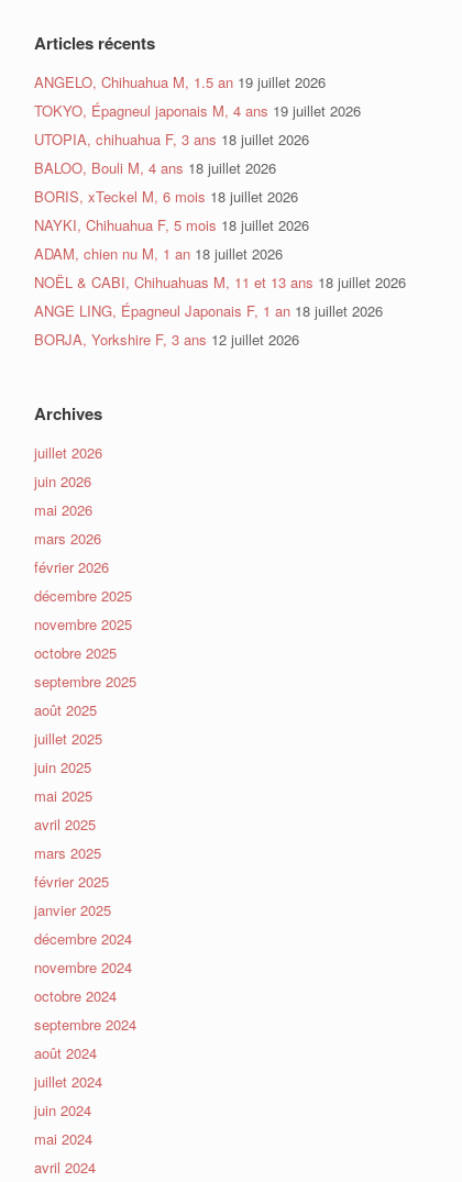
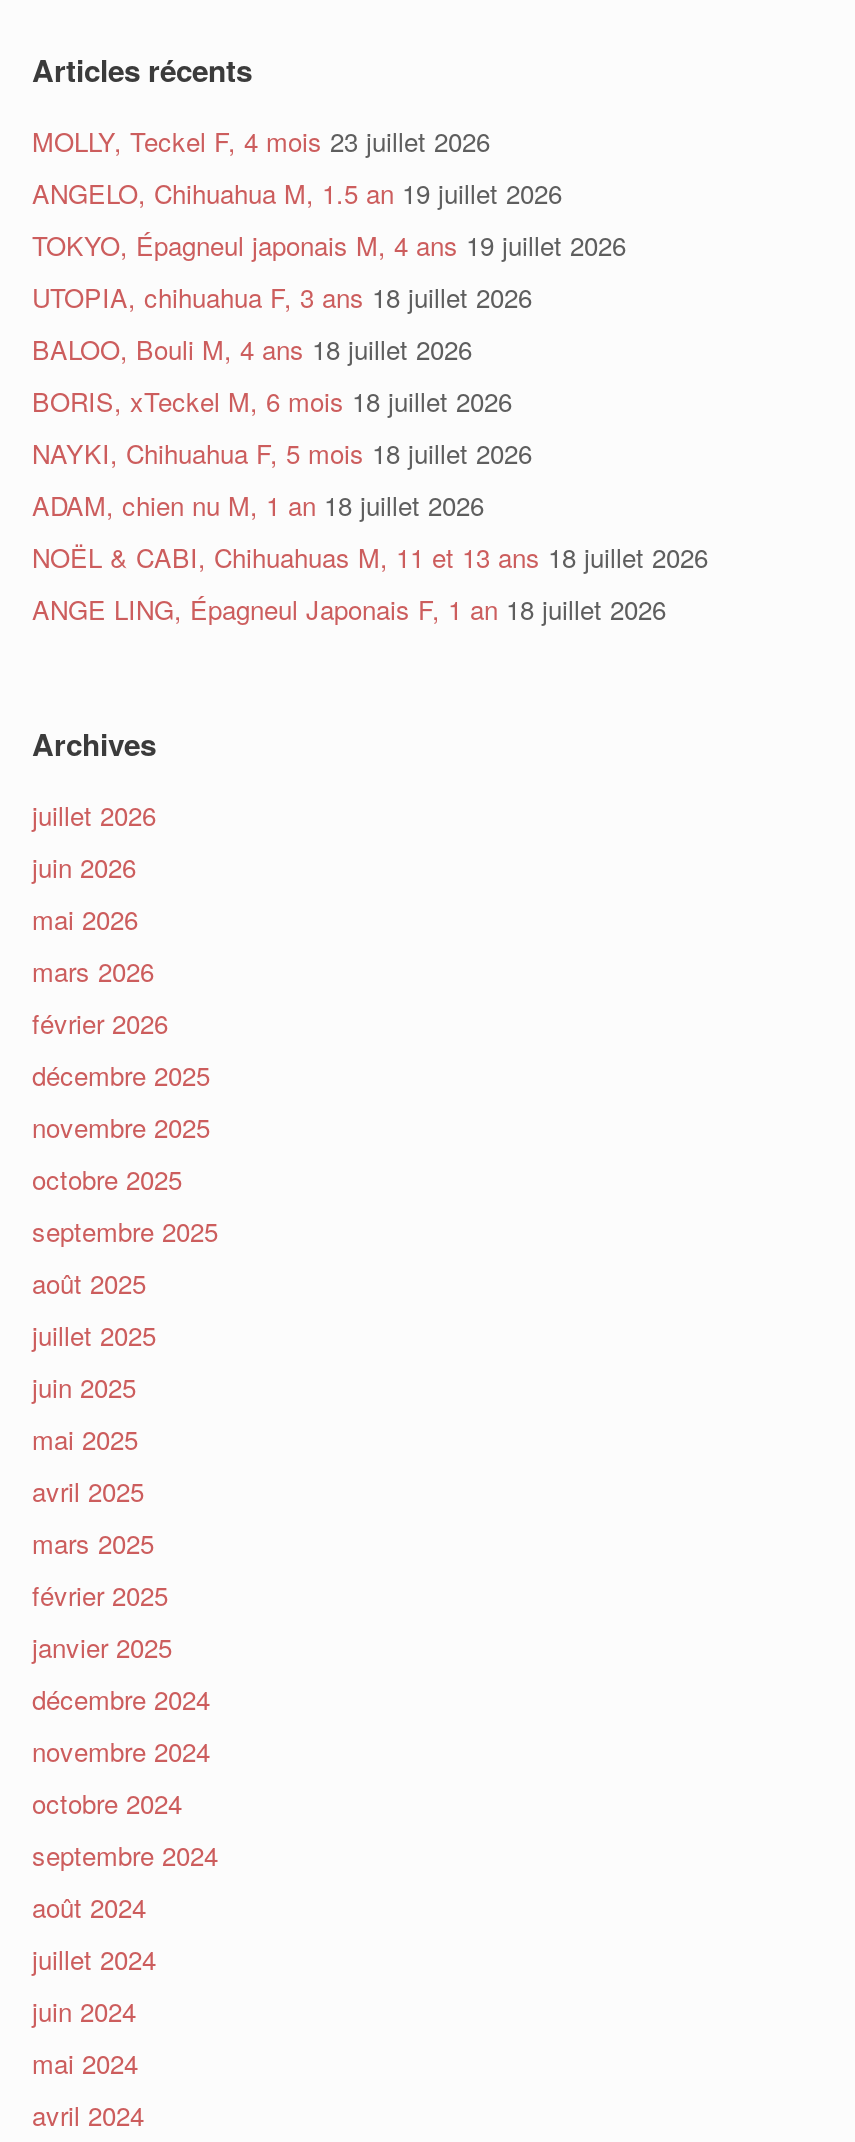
+ MOLLY, Teckel F, 4 mois 23 juillet 2026

moved down: ANGELO, Chihuahua M, 1.5 an 19 juillet 2026 | TOKYO, Épagneul japonais M, 4 ans 19 juillet 2026 | UTOPIA, chihuahua F, 3 ans 18 juillet 2026 | ... | NOËL & CABI, Chihuahuas M, 11 et 13 ans 18 juillet 2026 | ANGE LING, Épagneul Japonais F, 1 an 18 juillet 2026

- BORJA, Yorkshire F, 3 ans 12 juillet 2026
